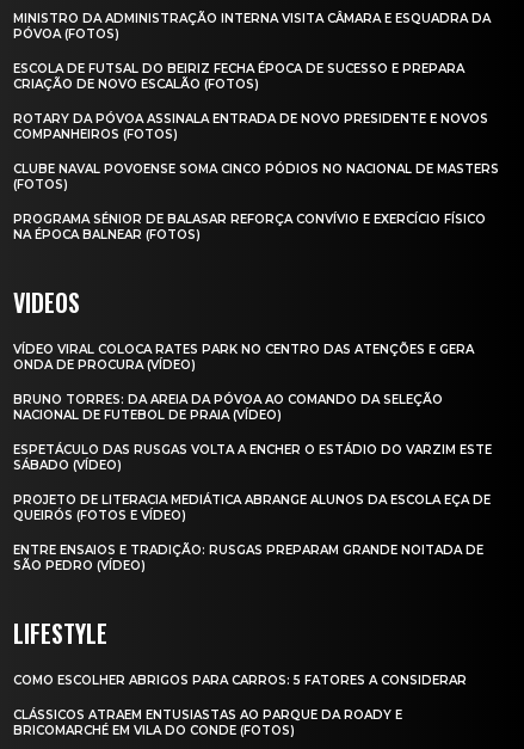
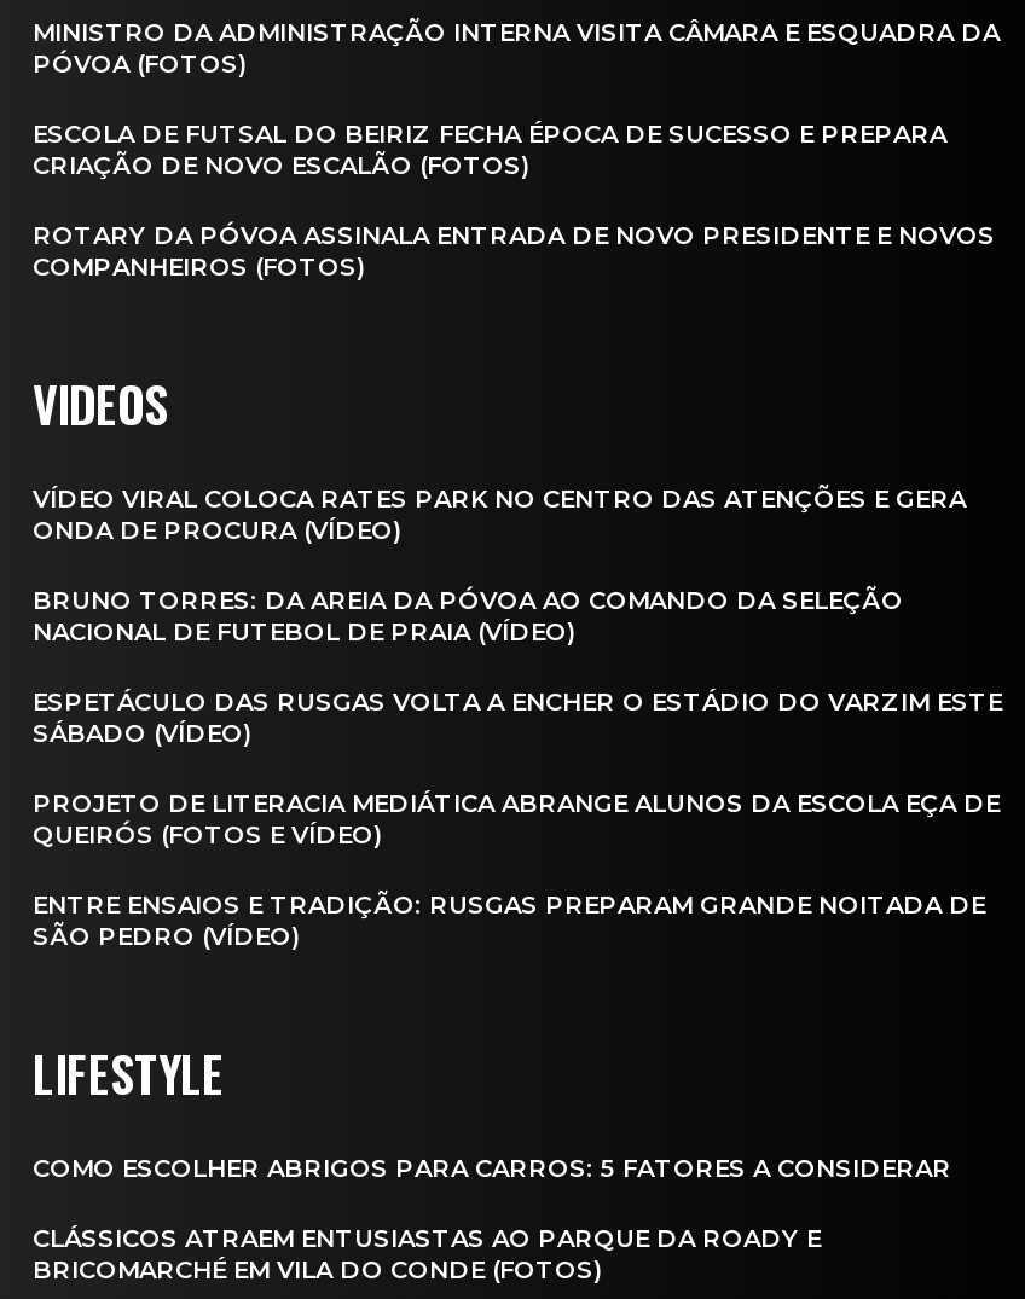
- CLUBE NAVAL POVOENSE SOMA CINCO PÓDIOS NO NACIONAL DE MASTERS
- (FOTOS)
- PROGRAMA SÉNIOR DE BALASAR REFORÇA CONVÍVIO E EXERCÍCIO FÍSICO
- NA ÉPOCA BALNEAR (FOTOS)
